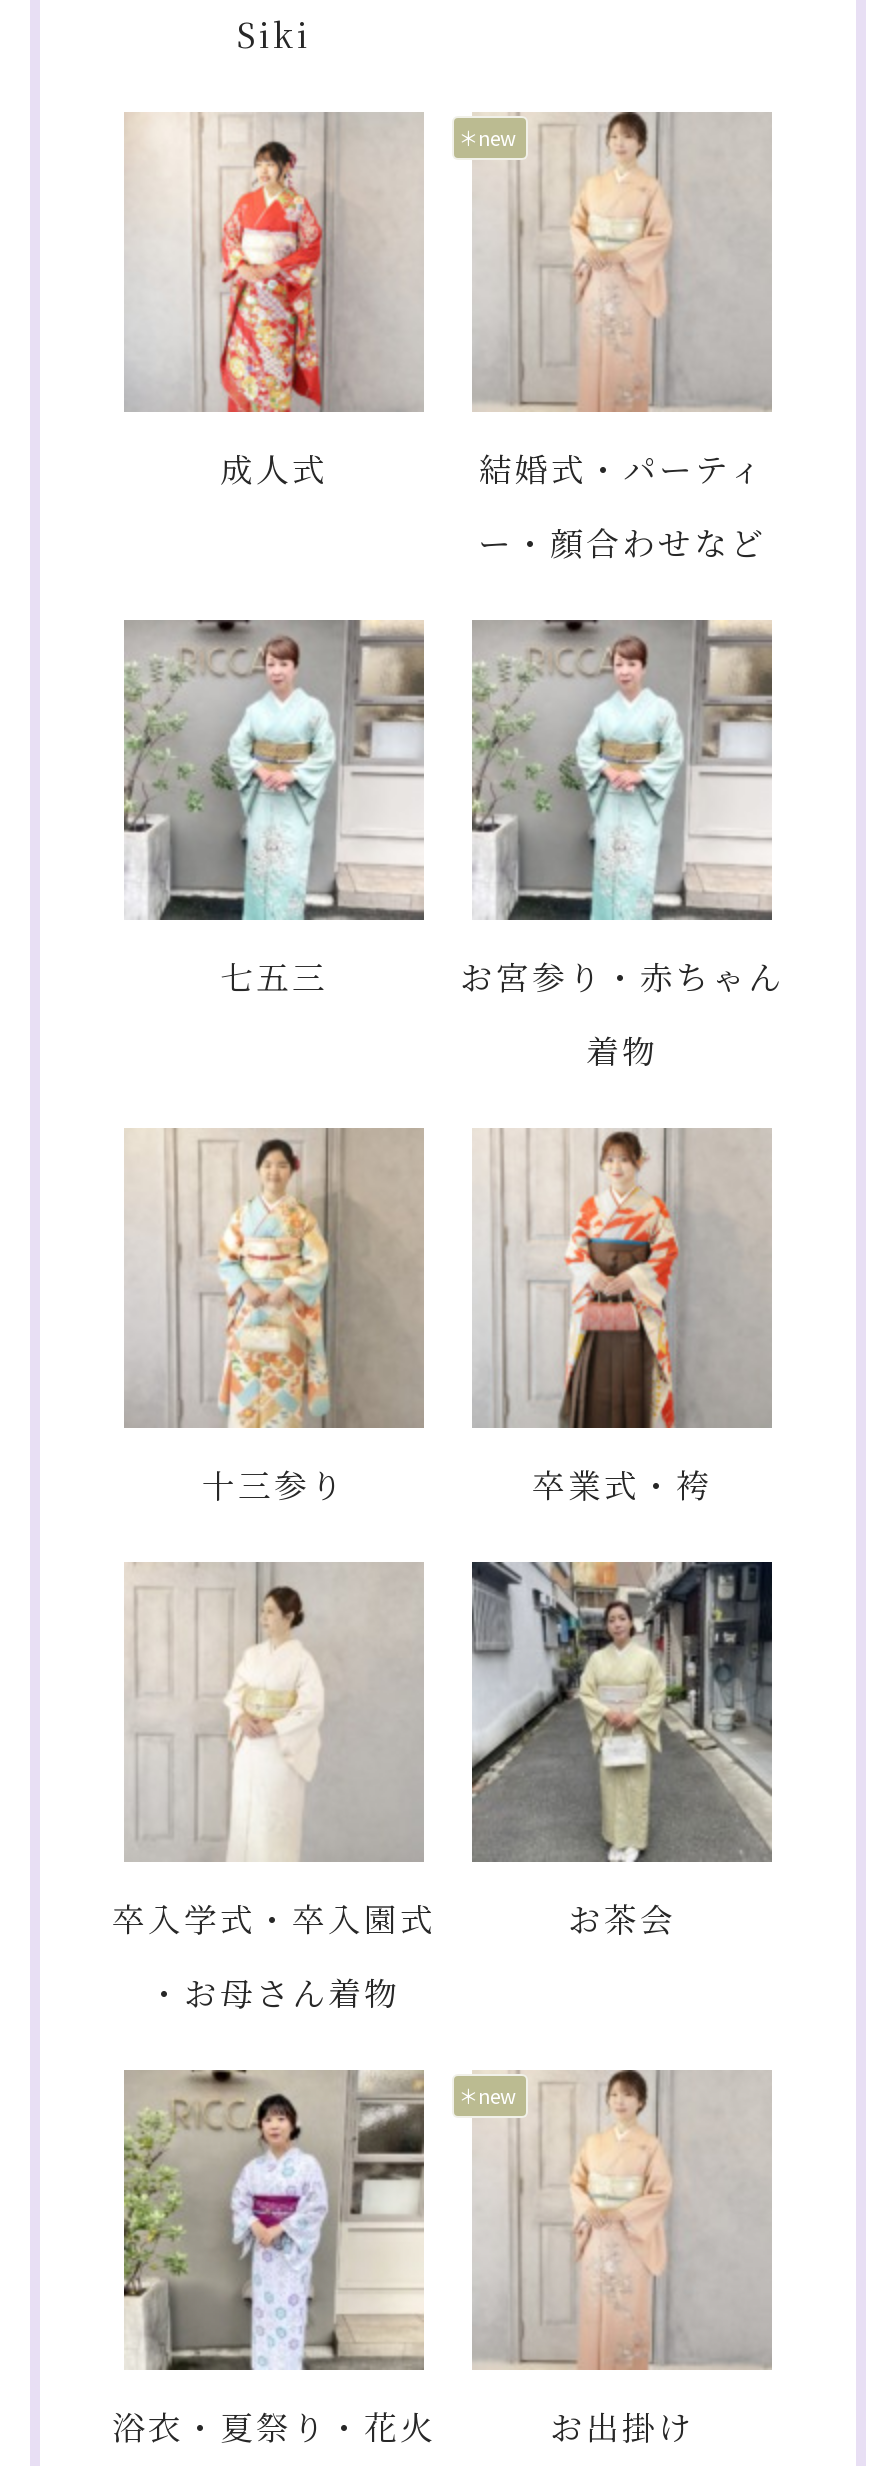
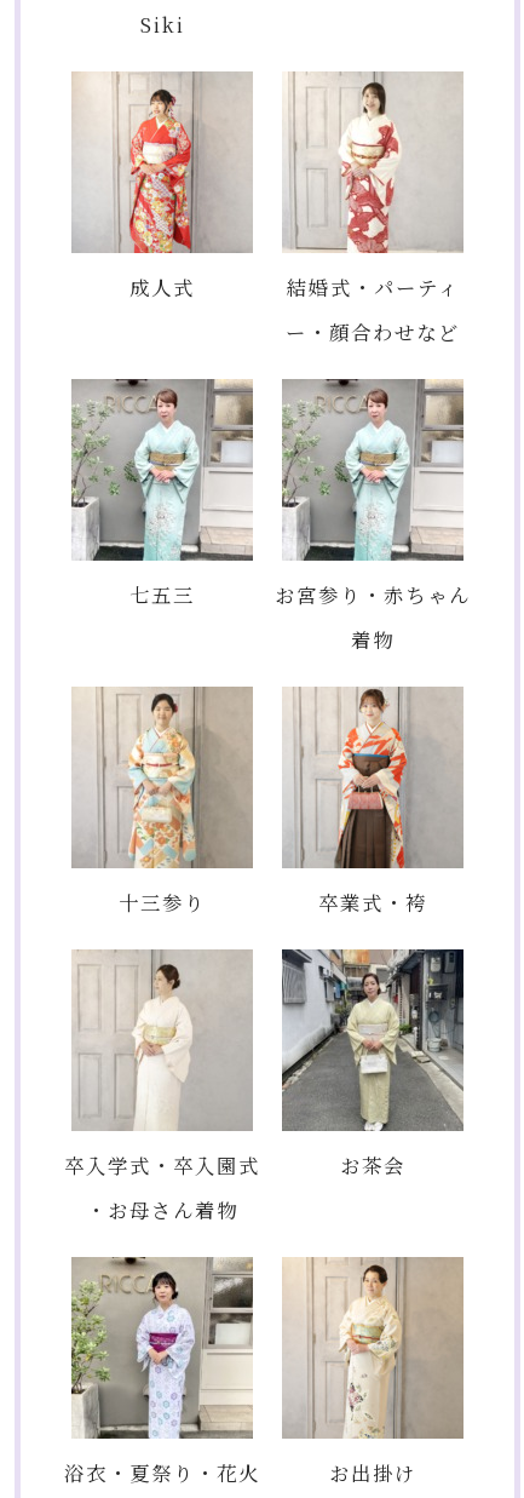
- ＊new

- [image]
+ [image]

- ＊new

- [image]
+ [image]
